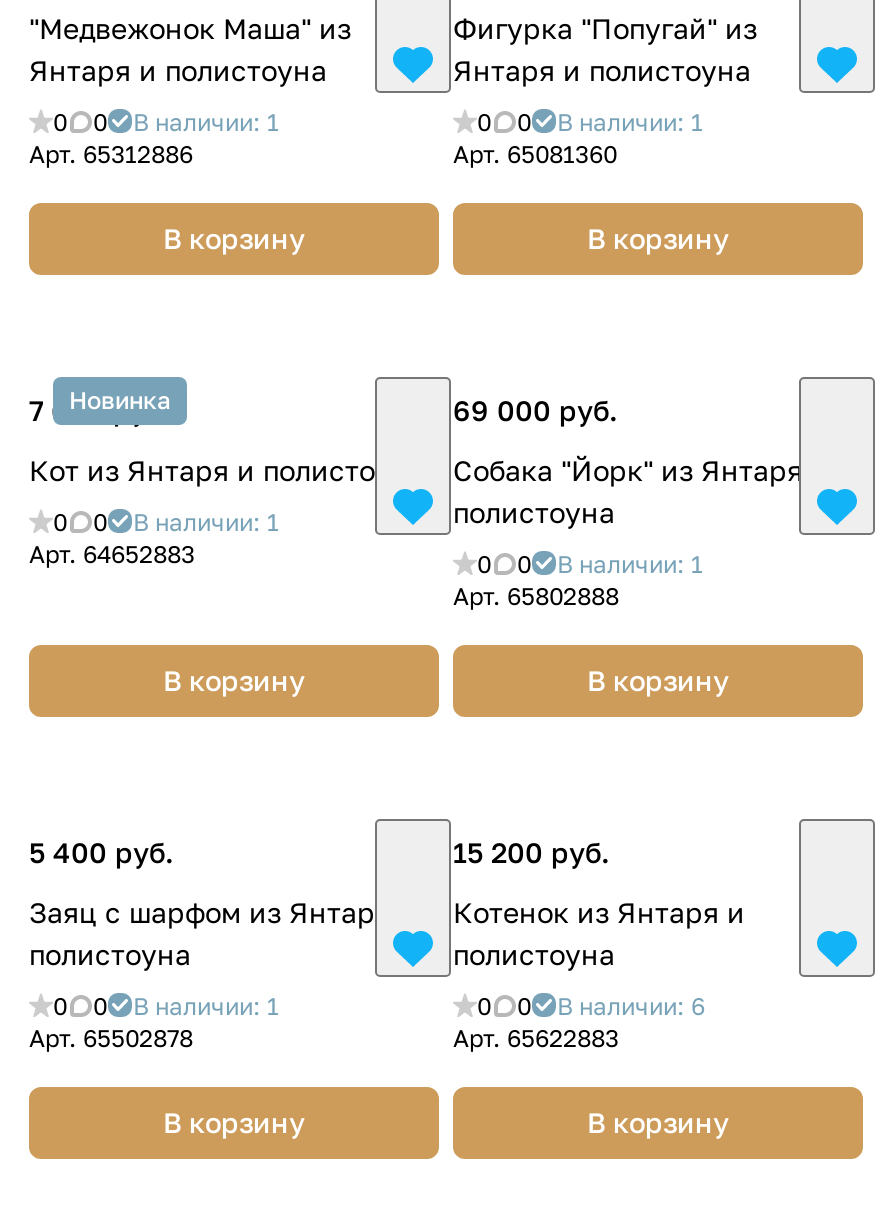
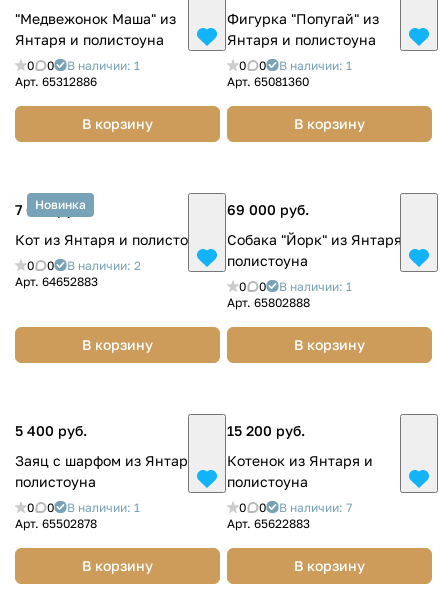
- 0 0 В наличии: 1
+ 0 0 В наличии: 2

- 0 0 В наличии: 6
+ 0 0 В наличии: 7
